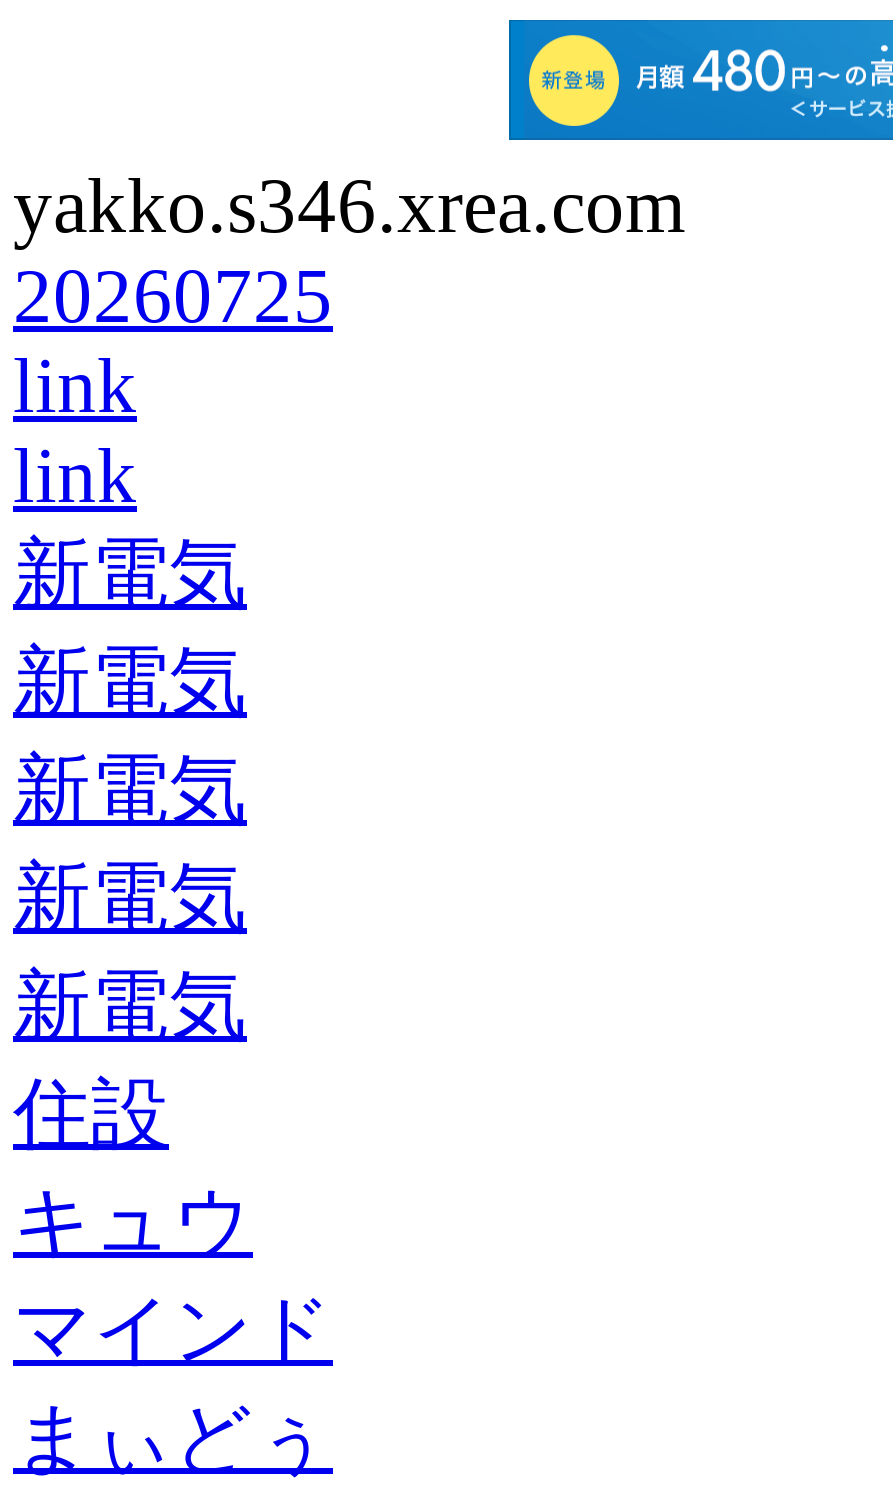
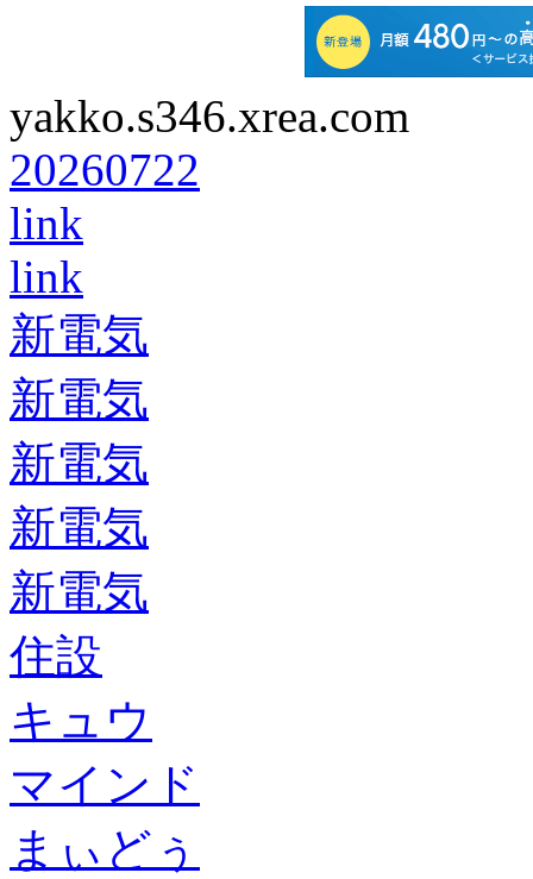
- 20260725
+ 20260722
